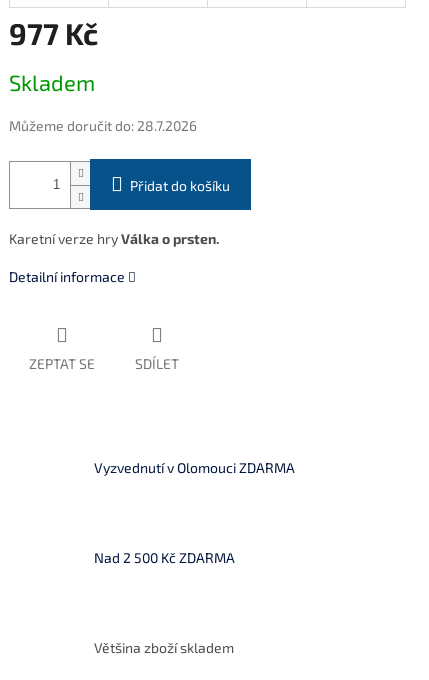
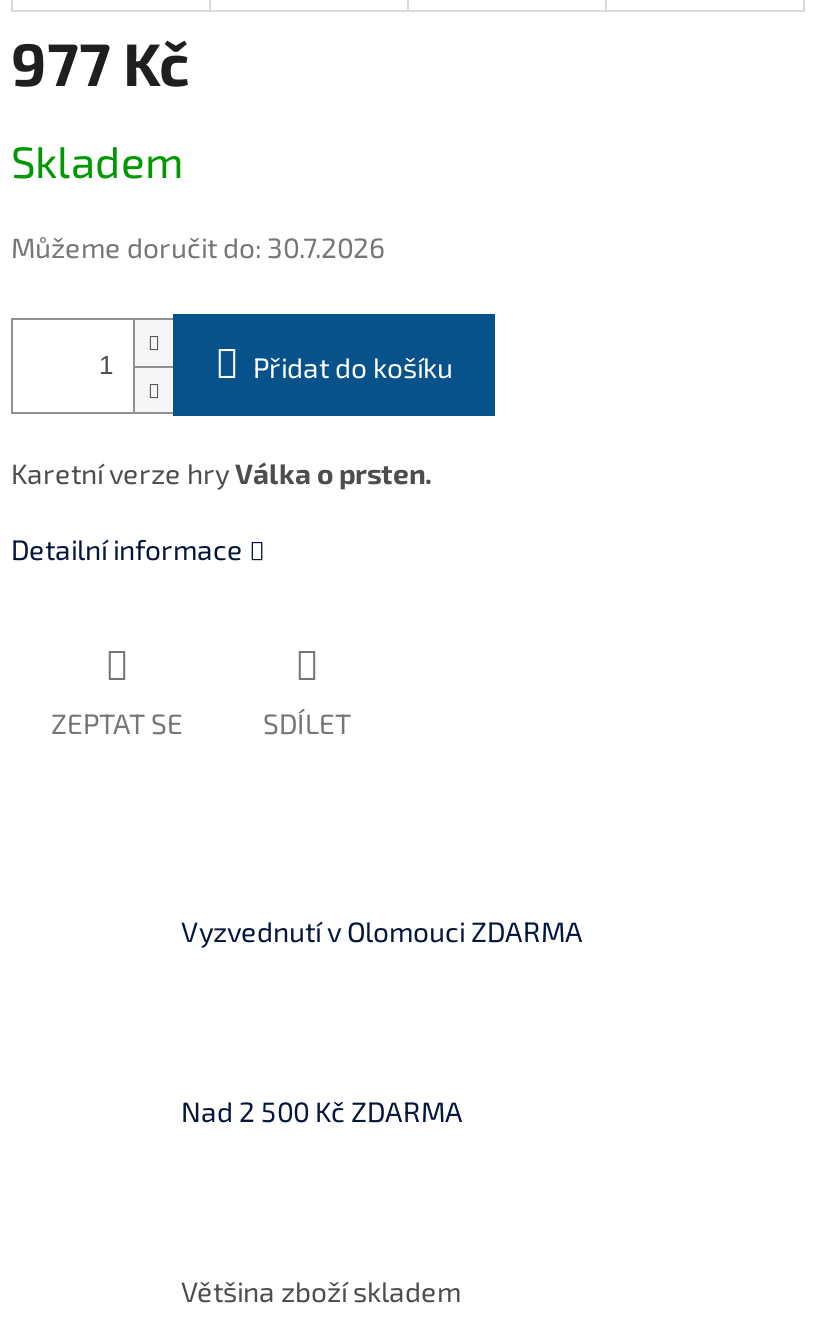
- Můžeme doručit do: 28.7.2026
+ Můžeme doručit do: 30.7.2026
